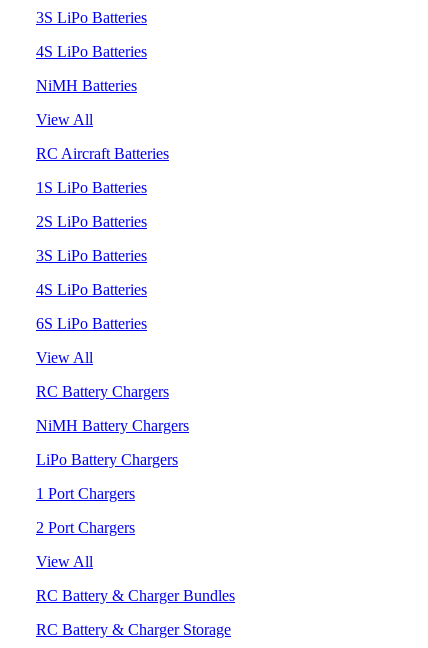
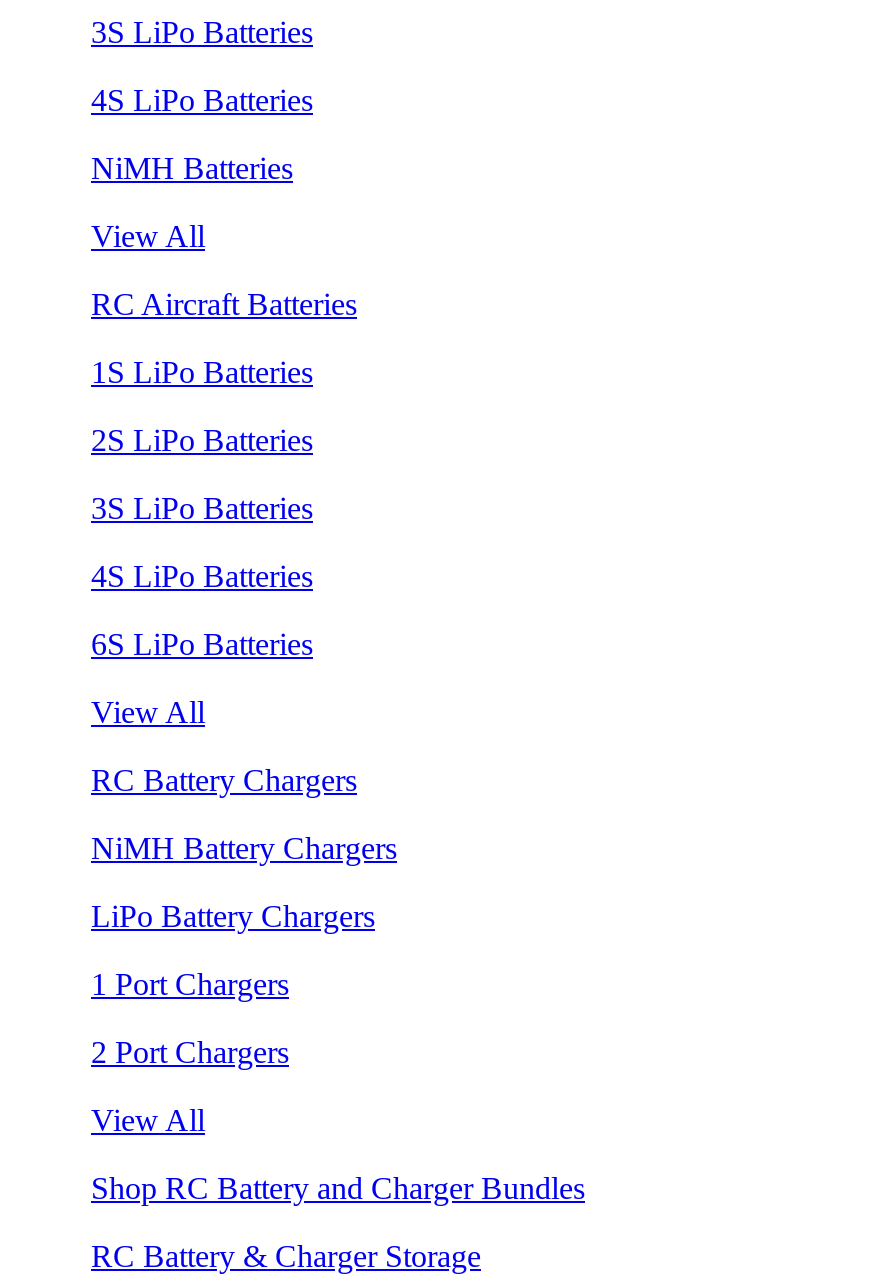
- RC Battery & Charger Bundles
+ Shop RC Battery and Charger Bundles
